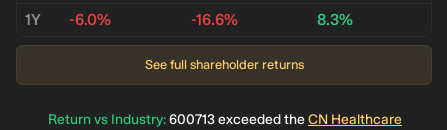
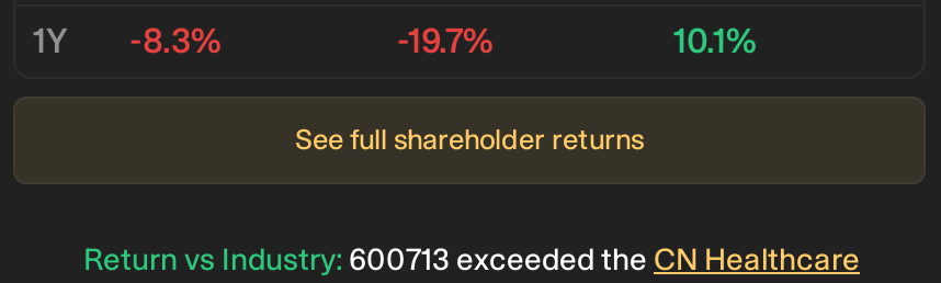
- 1Y -6.0%
+ 1Y -8.3%

- -16.6%
+ -19.7%

- 8.3%
+ 10.1%
